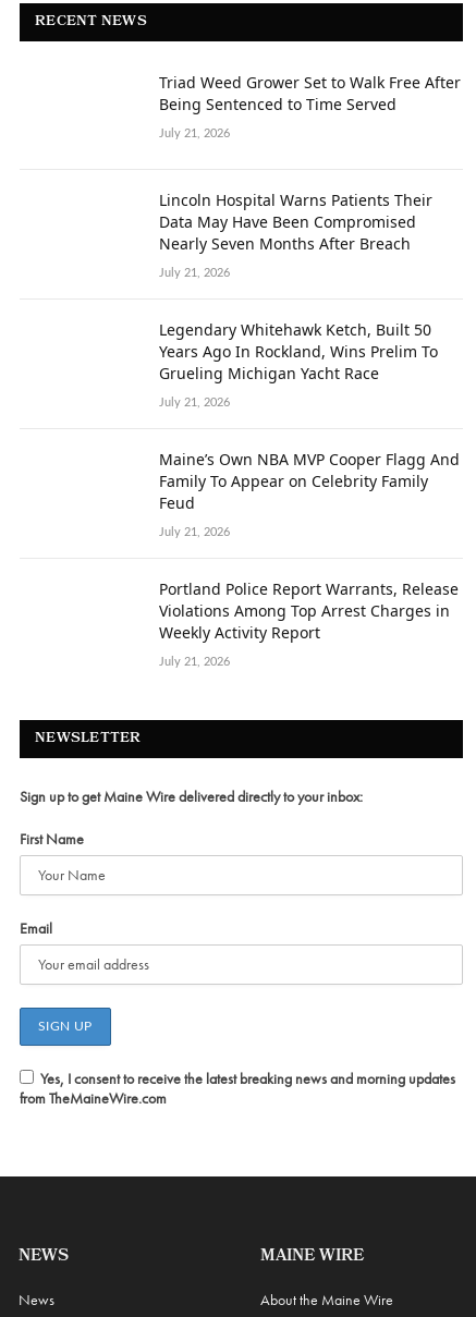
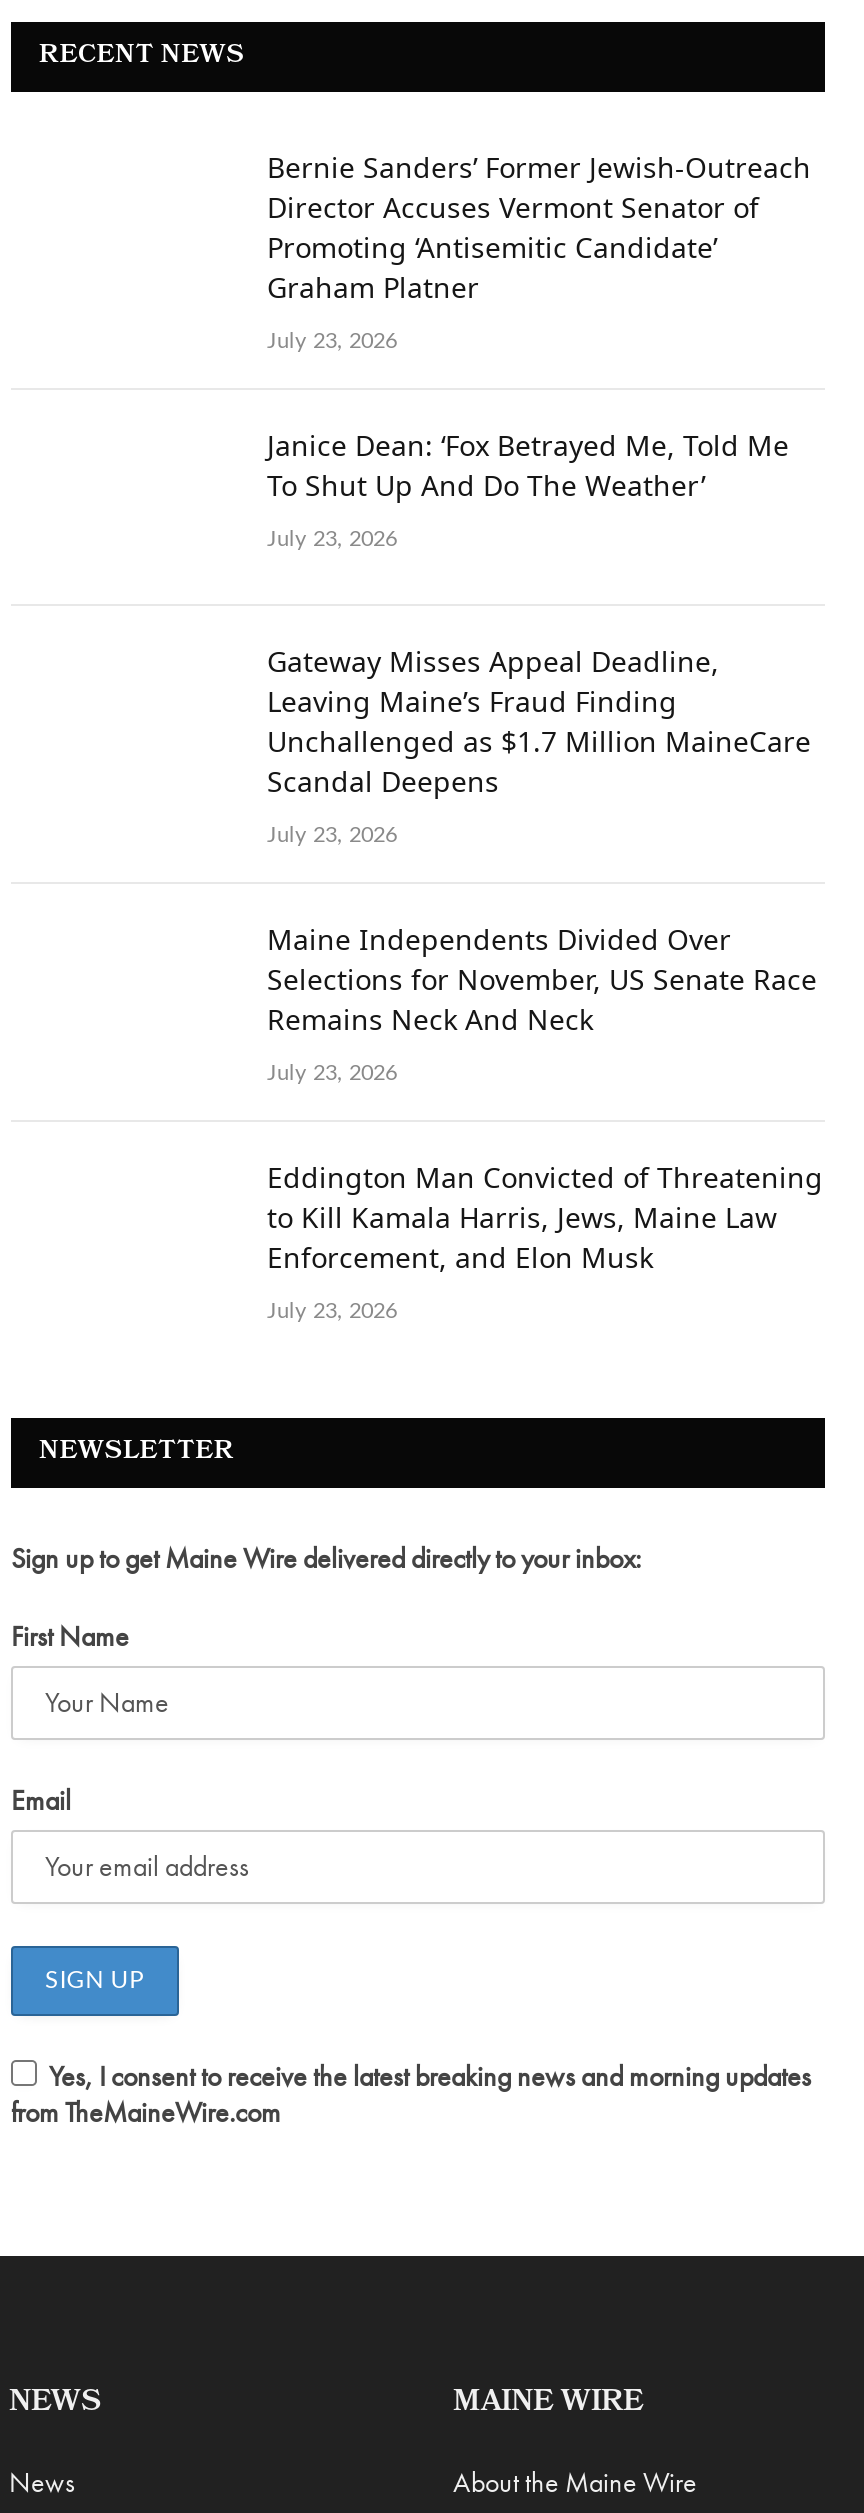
- Triad Weed Grower Set to Walk Free After
- Being Sentenced to Time Served
+ Bernie Sanders’ Former Jewish-Outreach
+ Director Accuses Vermont Senator of
+ Promoting ‘Antisemitic Candidate’
+ Graham Platner

- July 21, 2026
+ July 23, 2026

- Lincoln Hospital Warns Patients Their
- Data May Have Been Compromised
- Nearly Seven Months After Breach
+ Janice Dean: ‘Fox Betrayed Me, Told Me
+ To Shut Up And Do The Weather’

- July 21, 2026
+ July 23, 2026

- Legendary Whitehawk Ketch, Built 50
- Years Ago In Rockland, Wins Prelim To
- Grueling Michigan Yacht Race
+ Gateway Misses Appeal Deadline,
+ Leaving Maine’s Fraud Finding
+ Unchallenged as $1.7 Million MaineCare
+ Scandal Deepens

- July 21, 2026
+ July 23, 2026

- Maine’s Own NBA MVP Cooper Flagg And
- Family To Appear on Celebrity Family
- Feud
+ Maine Independents Divided Over
+ Selections for November, US Senate Race
+ Remains Neck And Neck

- July 21, 2026
+ July 23, 2026

- Portland Police Report Warrants, Release
- Violations Among Top Arrest Charges in
- Weekly Activity Report
+ Eddington Man Convicted of Threatening
+ to Kill Kamala Harris, Jews, Maine Law
+ Enforcement, and Elon Musk

- July 21, 2026
+ July 23, 2026
